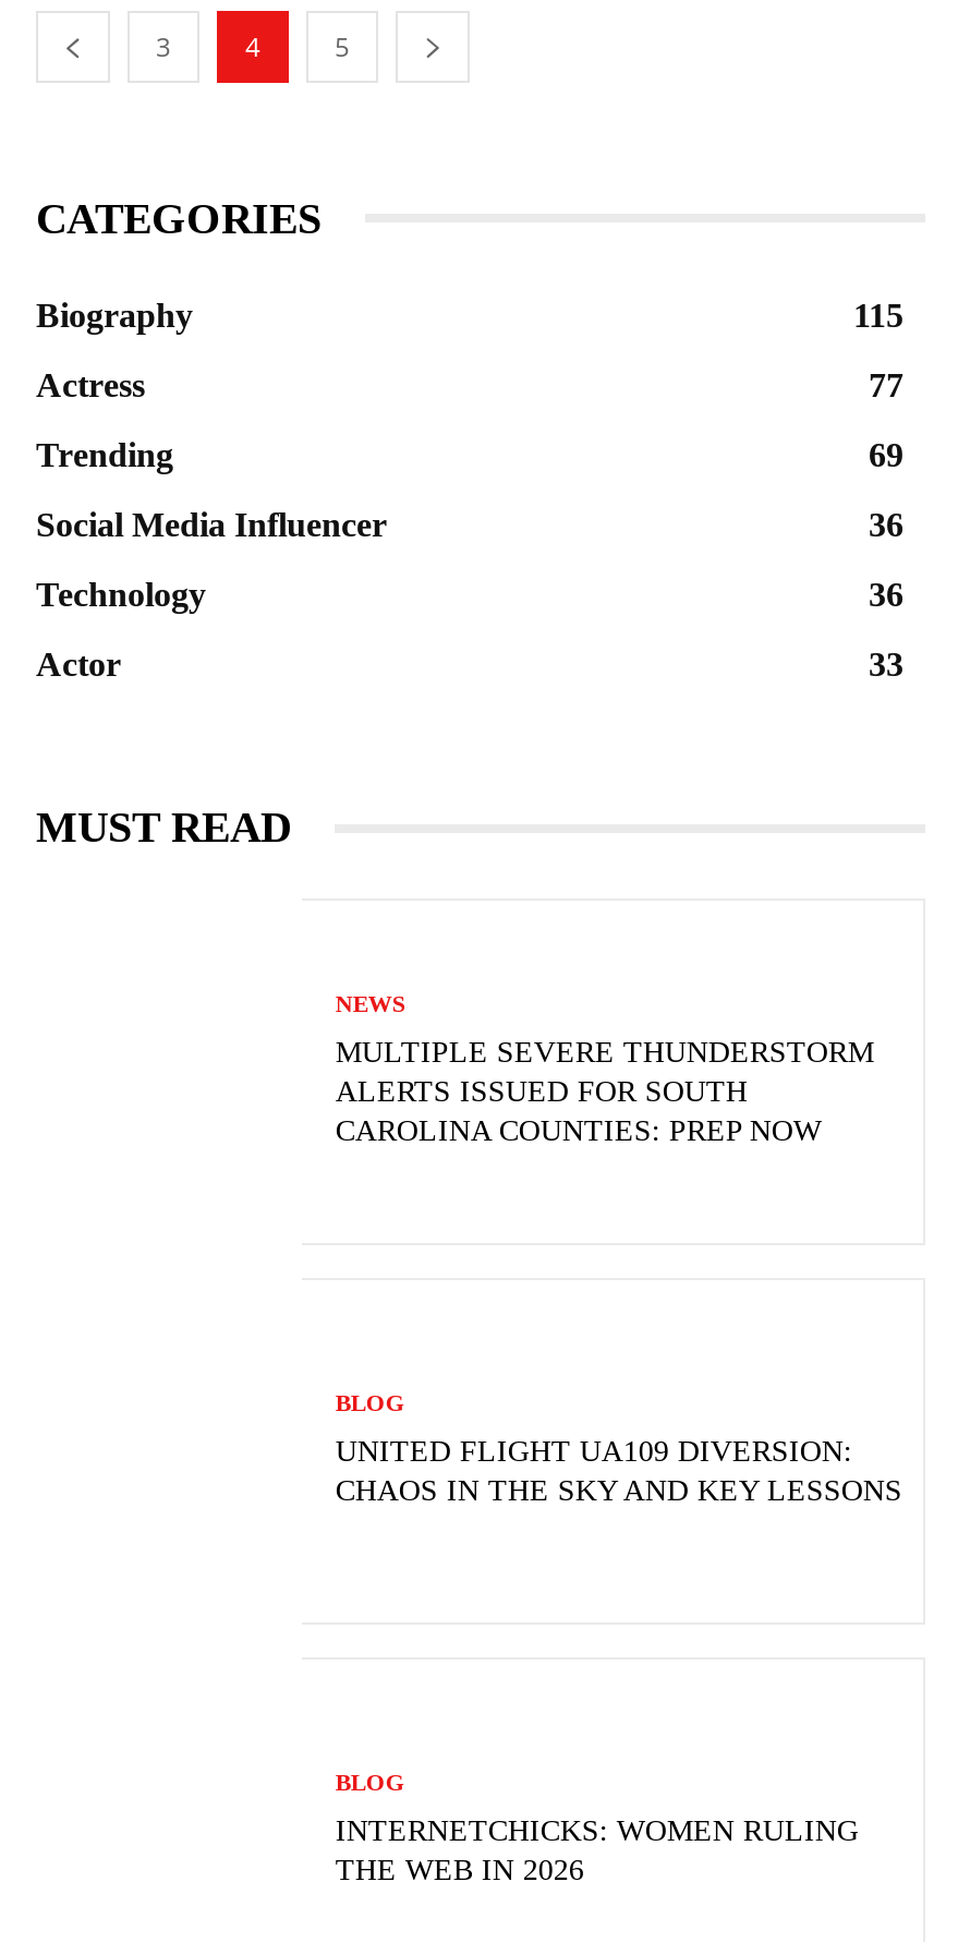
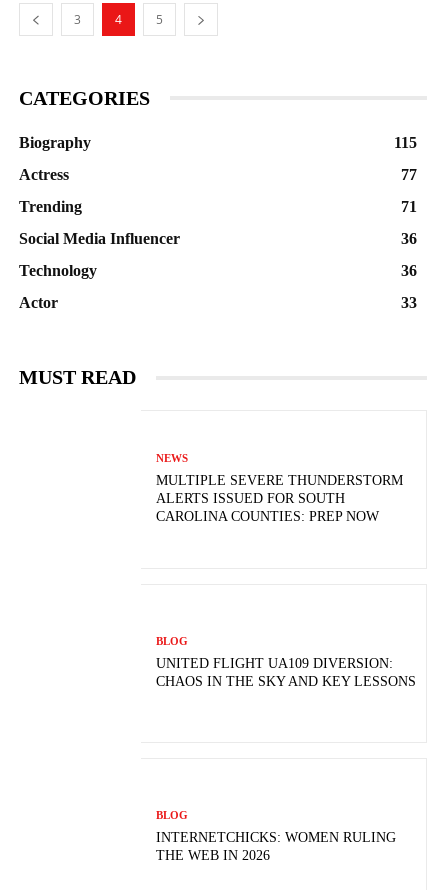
- 69
+ 71
